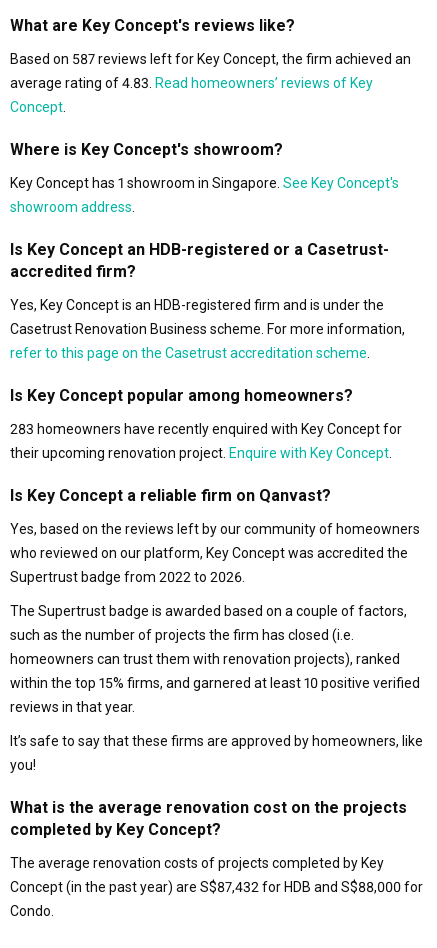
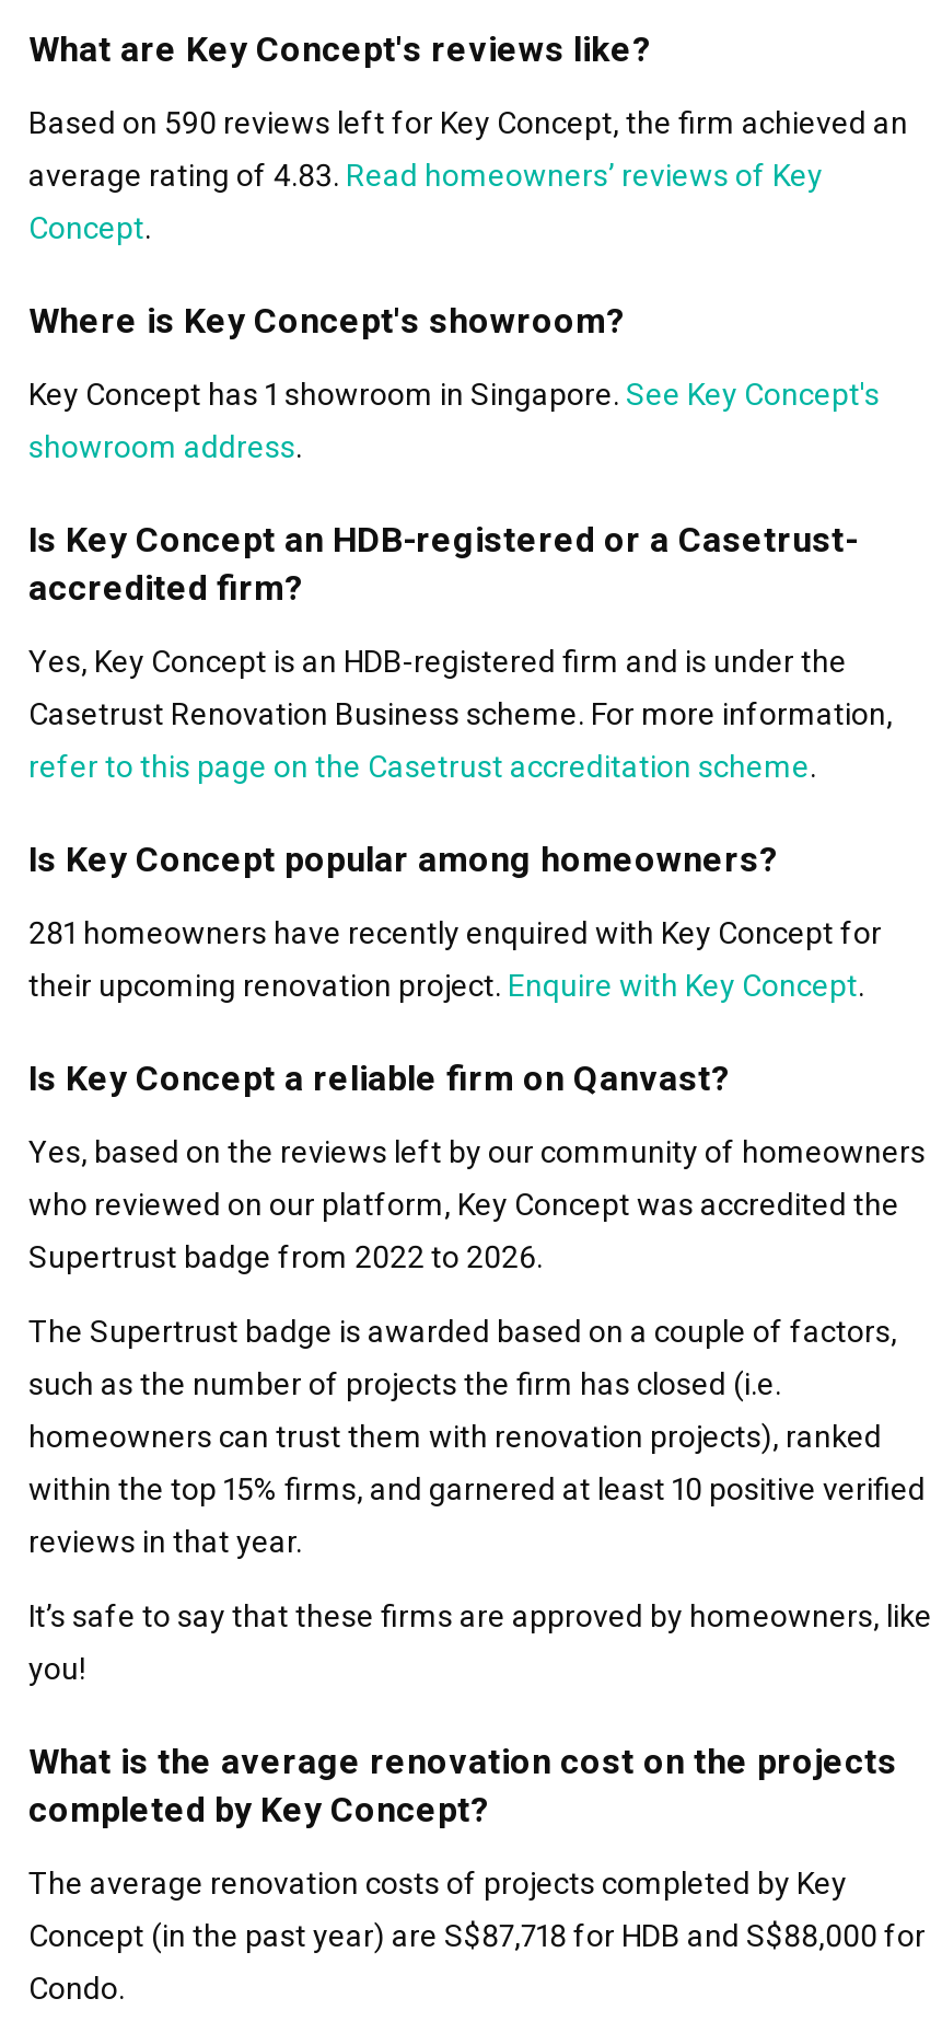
- Based on 587 reviews left for Key Concept, the firm achieved an
+ Based on 590 reviews left for Key Concept, the firm achieved an

- 283 homeowners have recently enquired with Key Concept for
+ 281 homeowners have recently enquired with Key Concept for

- Concept (in the past year) are S$87,432 for HDB and S$88,000 for
+ Concept (in the past year) are S$87,718 for HDB and S$88,000 for
